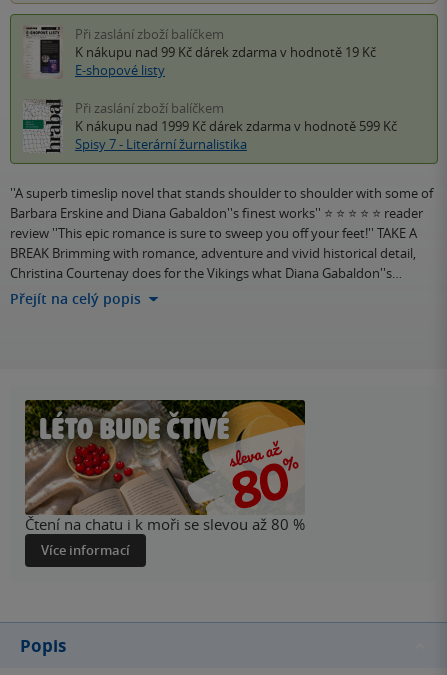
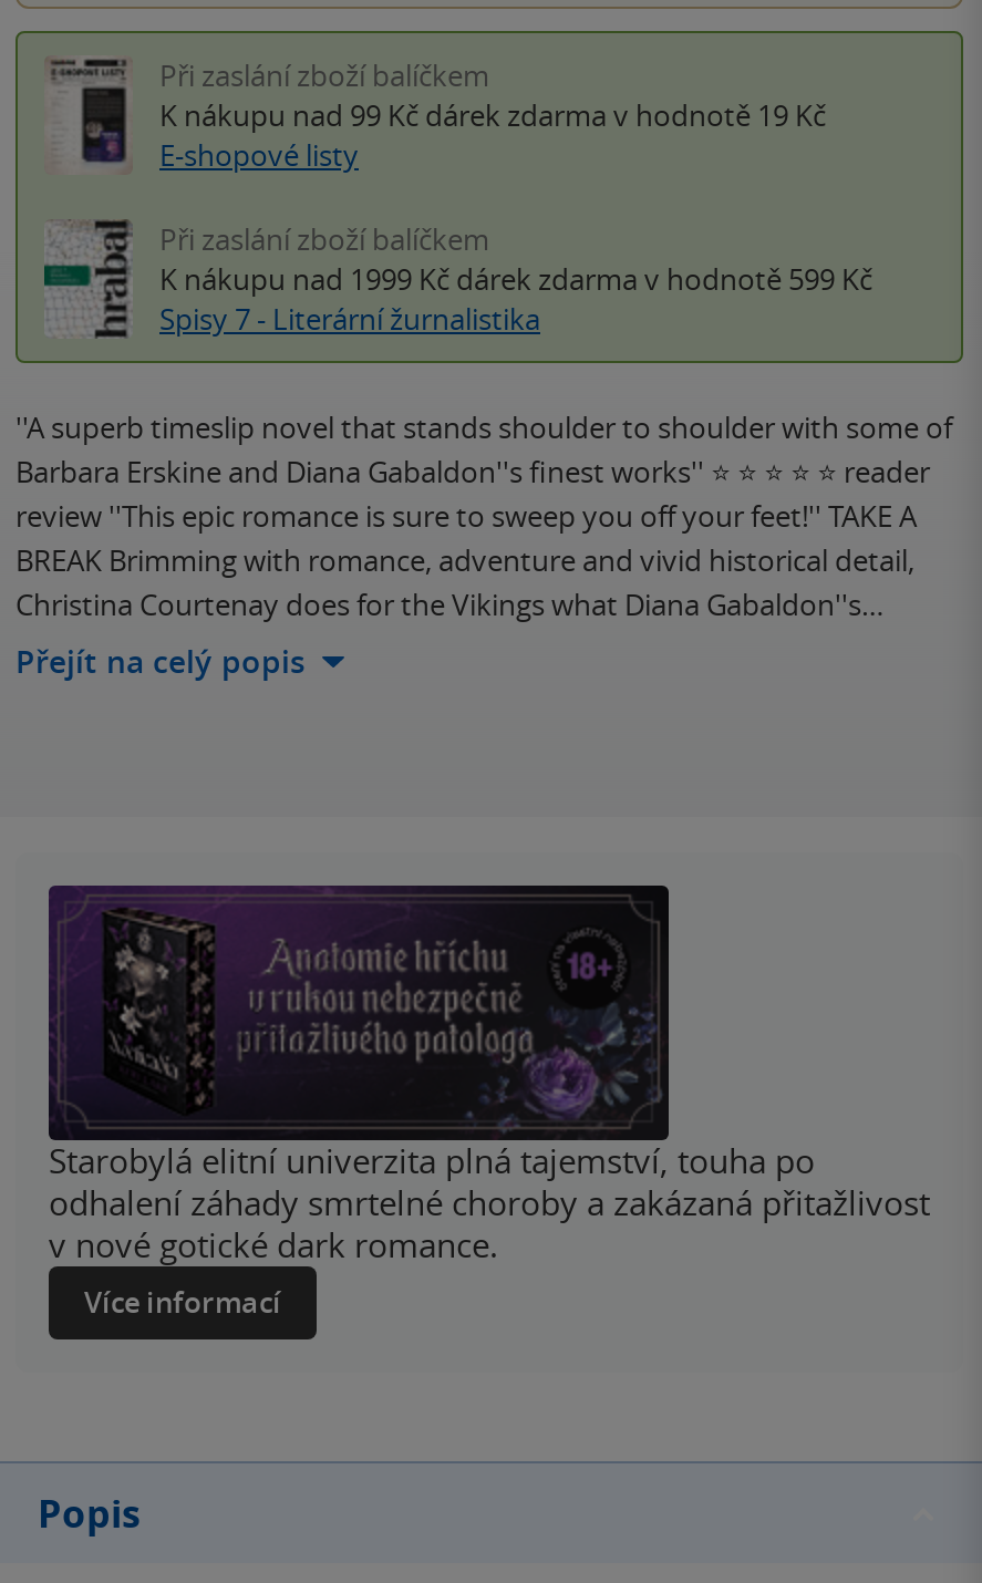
- [image]
+ [image]

- Čtení na chatu i k moři se slevou až 80 %
+ Starobylá elitní univerzita plná tajemství, touha po
+ odhalení záhady smrtelné choroby a zakázaná přitažlivost
+ v nové gotické dark romance.
